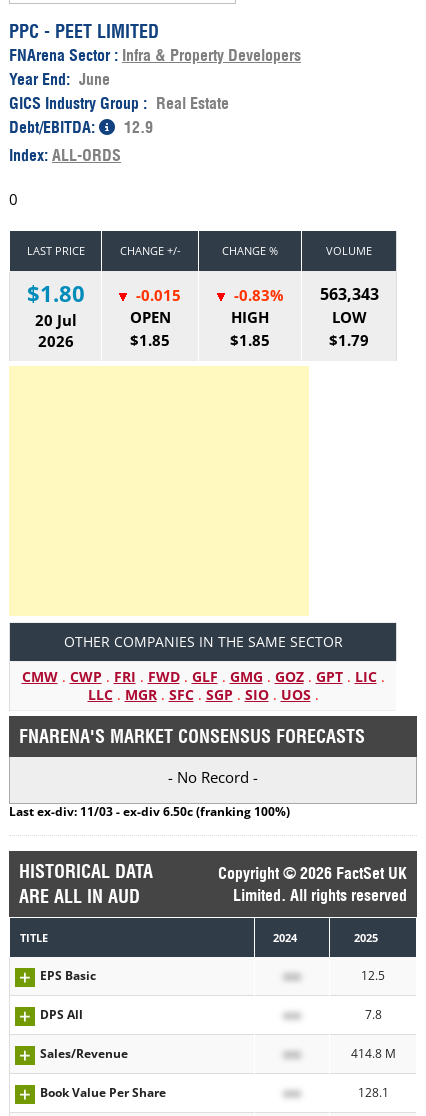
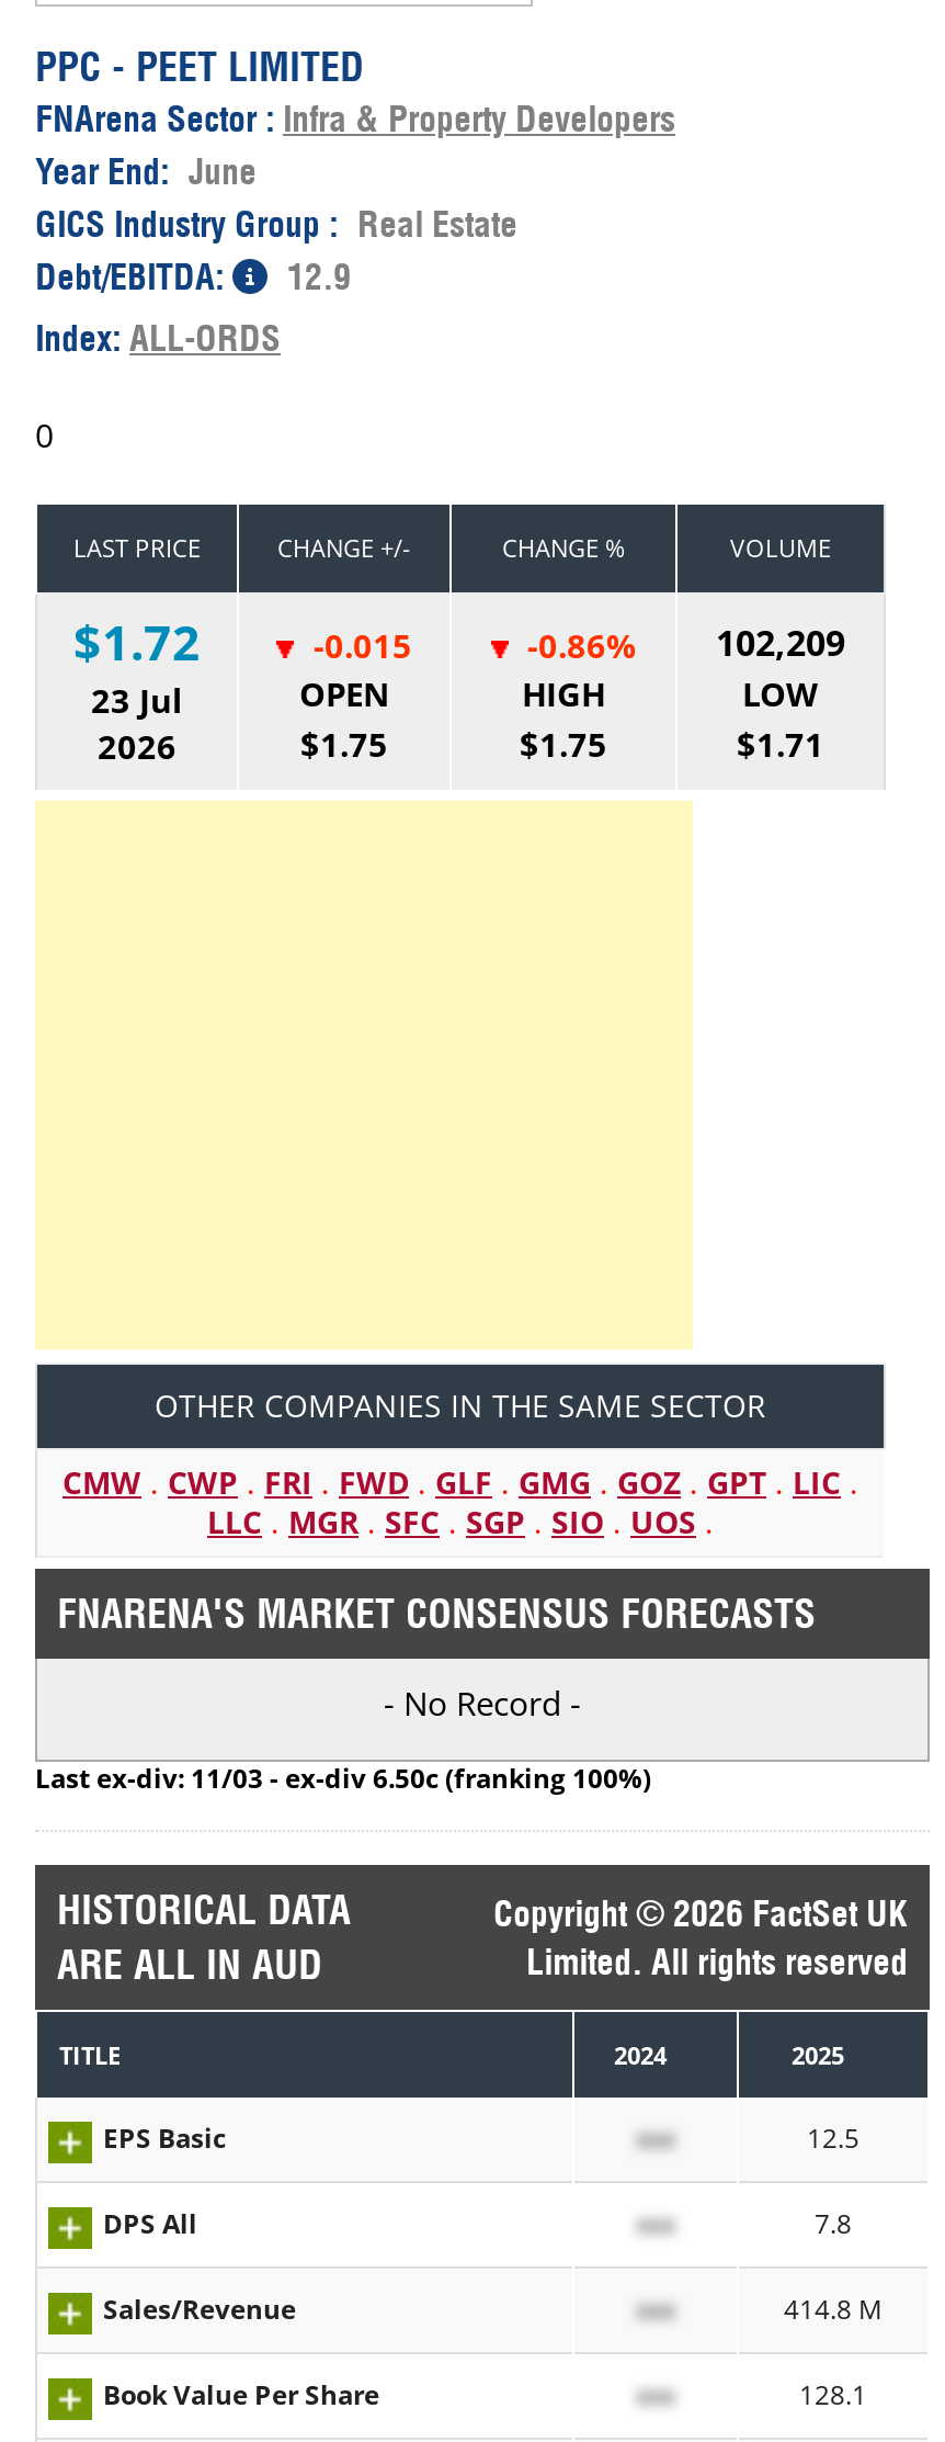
- $1.80
+ $1.72

- 563,343
+ 102,209

- -0.83%
+ -0.86%

- 20 Jul
+ 23 Jul

- $1.85
+ $1.75

- $1.85
+ $1.75

- $1.79
+ $1.71
